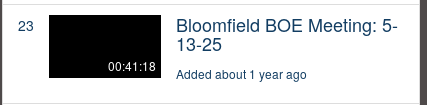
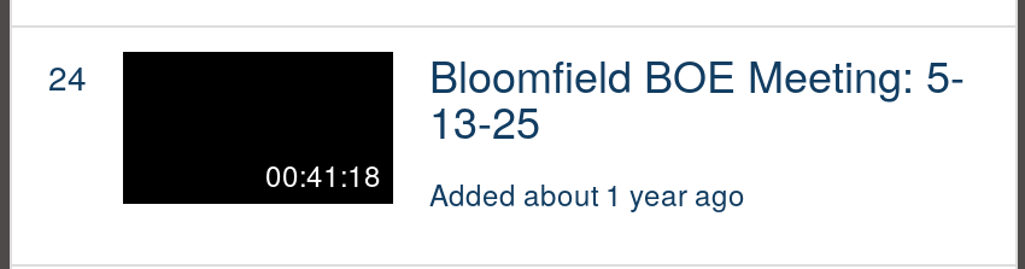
- 23
+ 24
